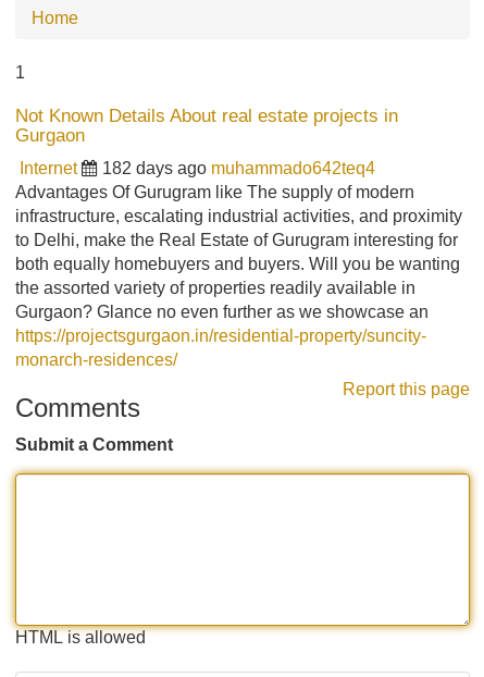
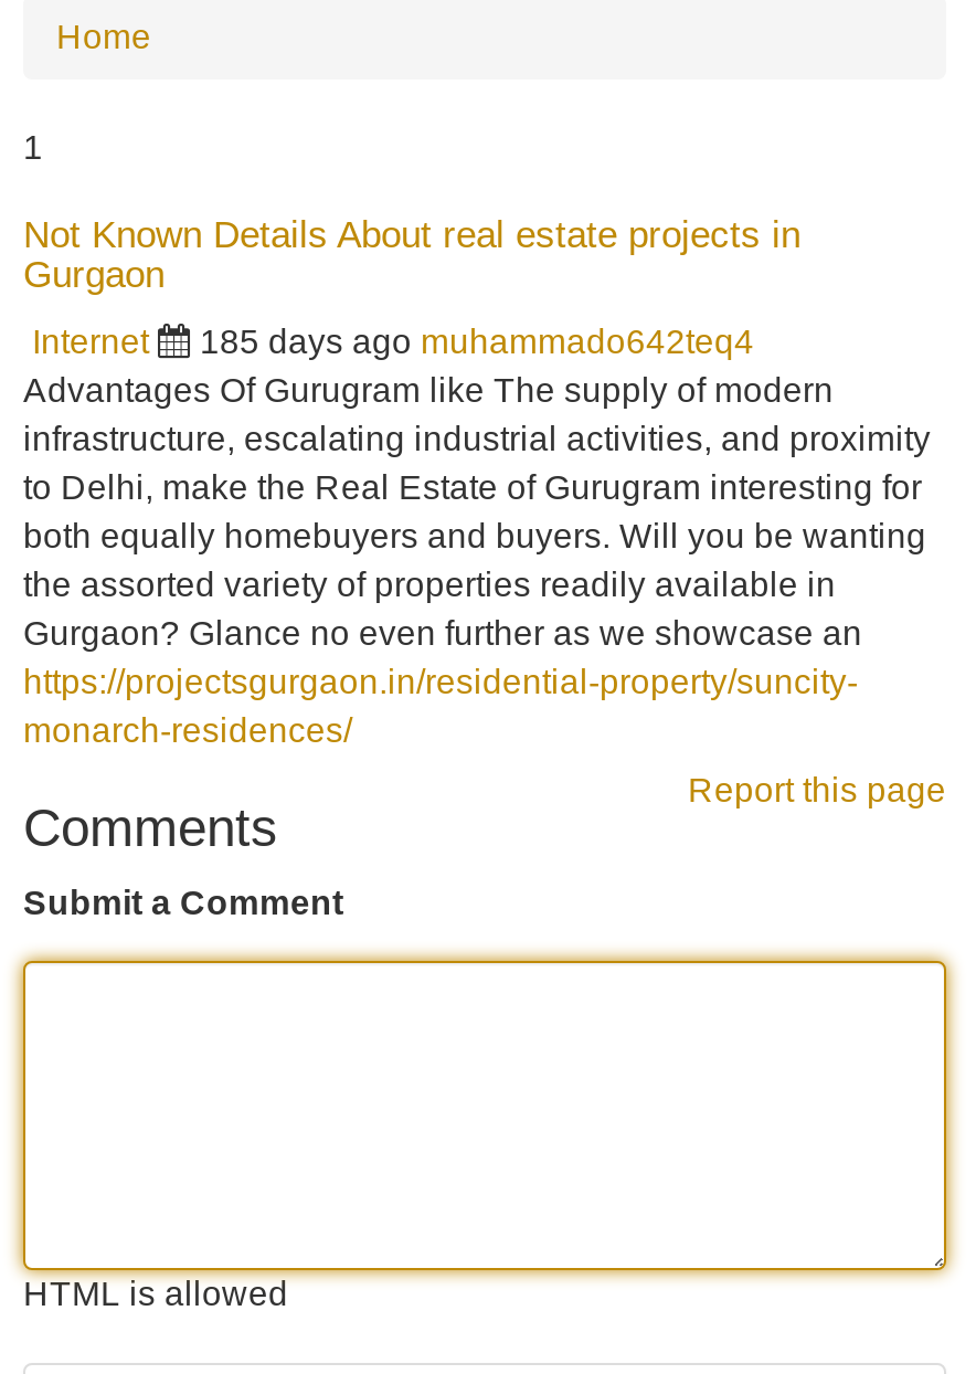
- 182 days ago muhammado642teq4
+ 185 days ago muhammado642teq4
